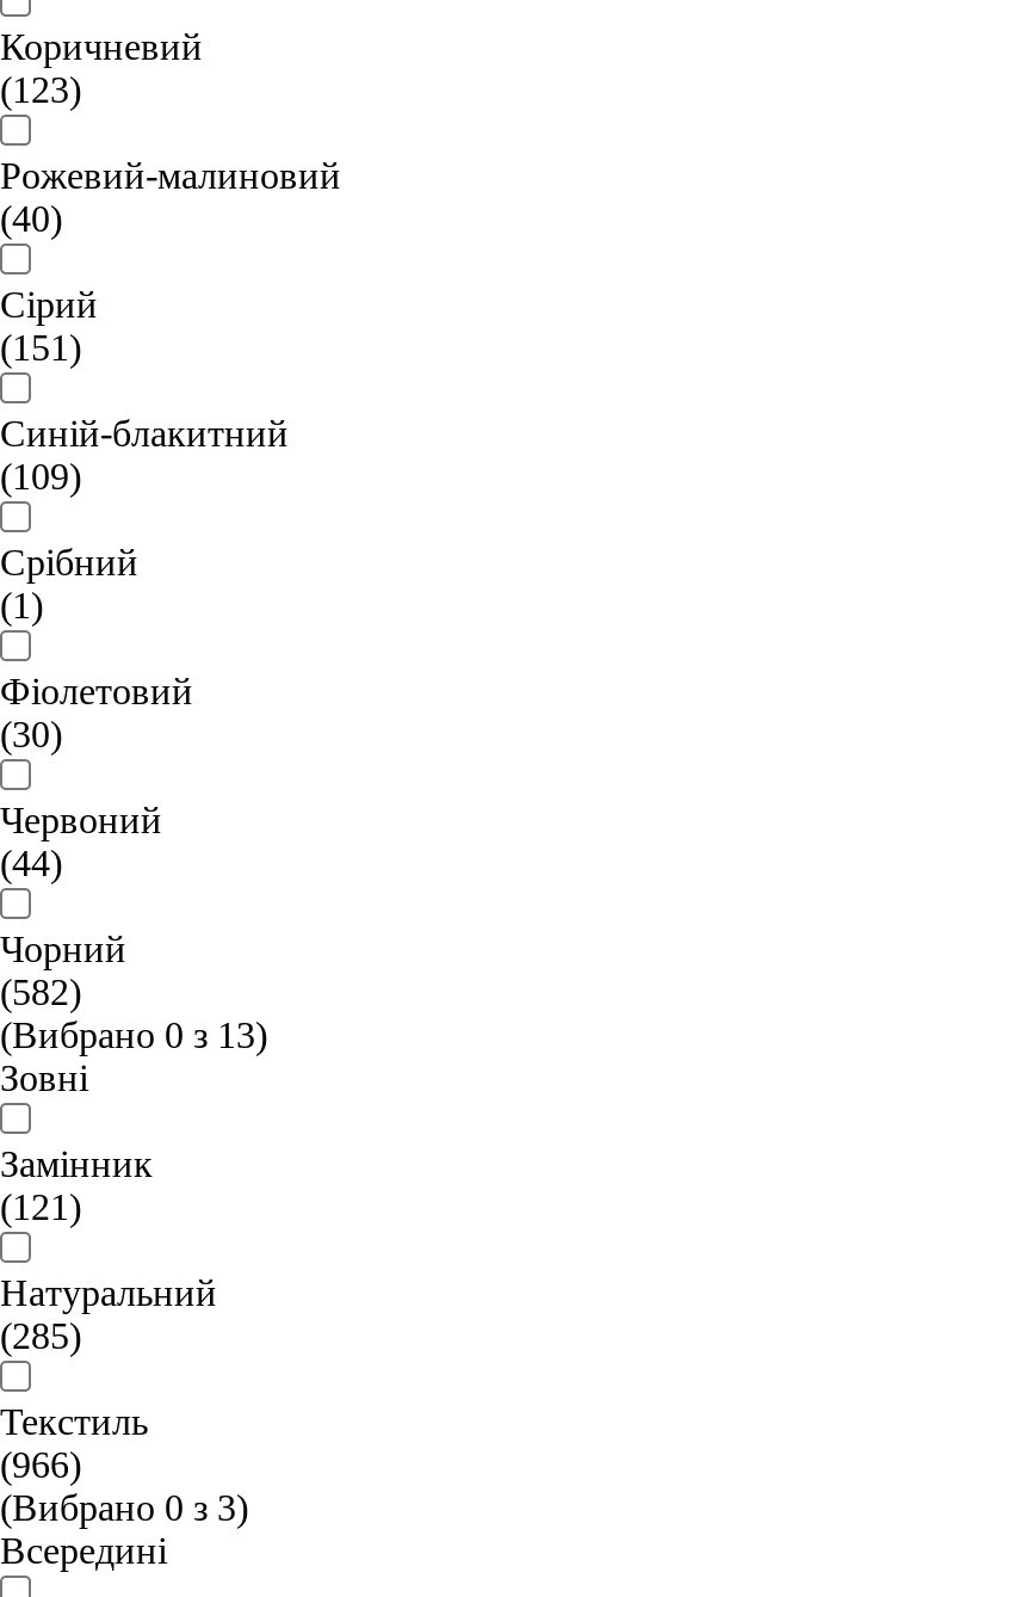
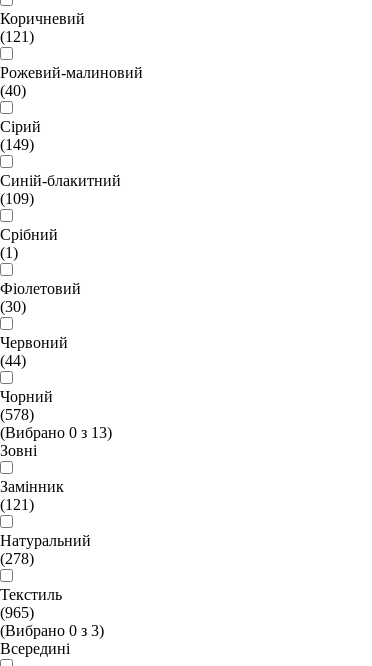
- (123)
+ (121)

- (151)
+ (149)

- (582)
+ (578)

- (285)
+ (278)

- (966)
+ (965)
